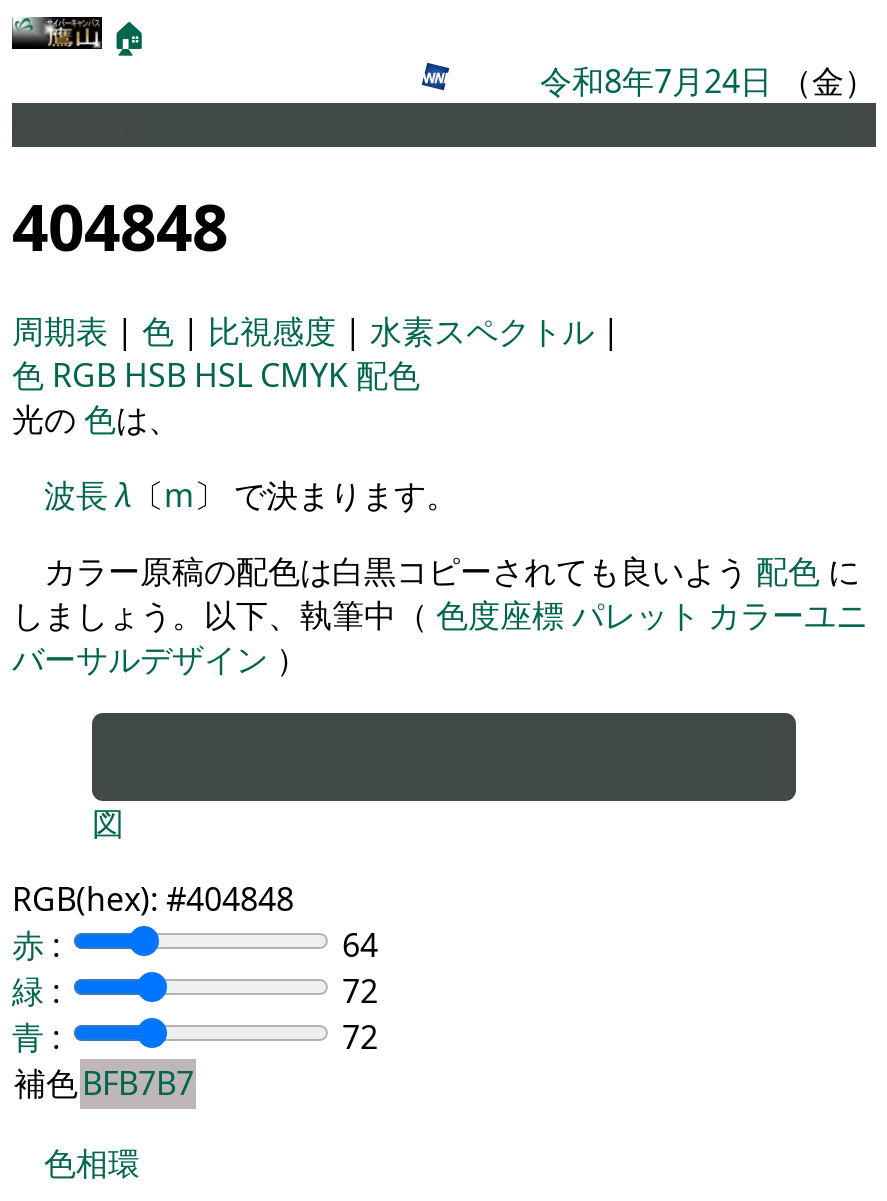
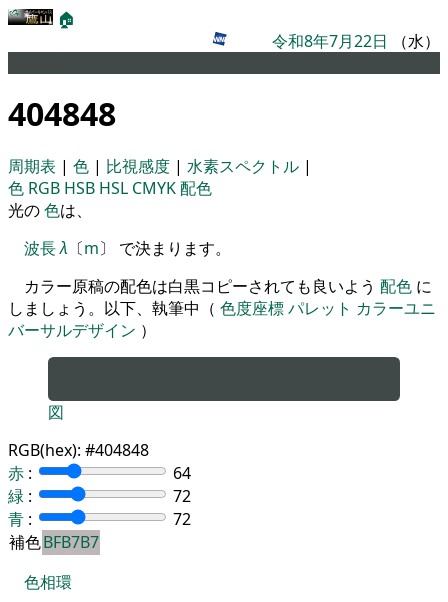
- 令和8年7月24日（金）
+ 令和8年7月22日（水）
